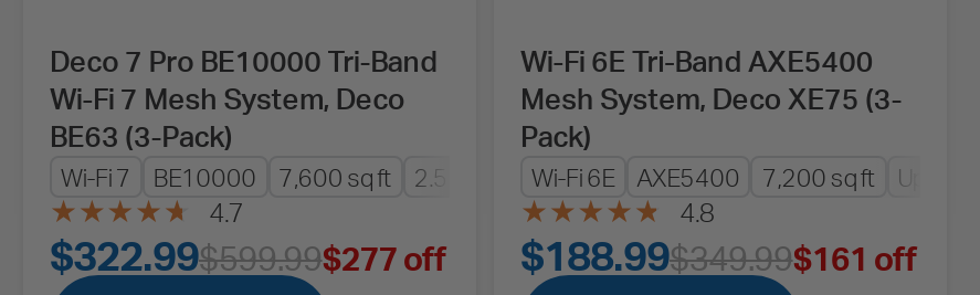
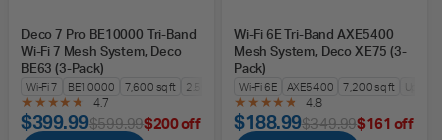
- $322.99$599.99$277 off $188.99$349.99$161 off
+ $399.99$599.99$200 off $188.99$349.99$161 off
